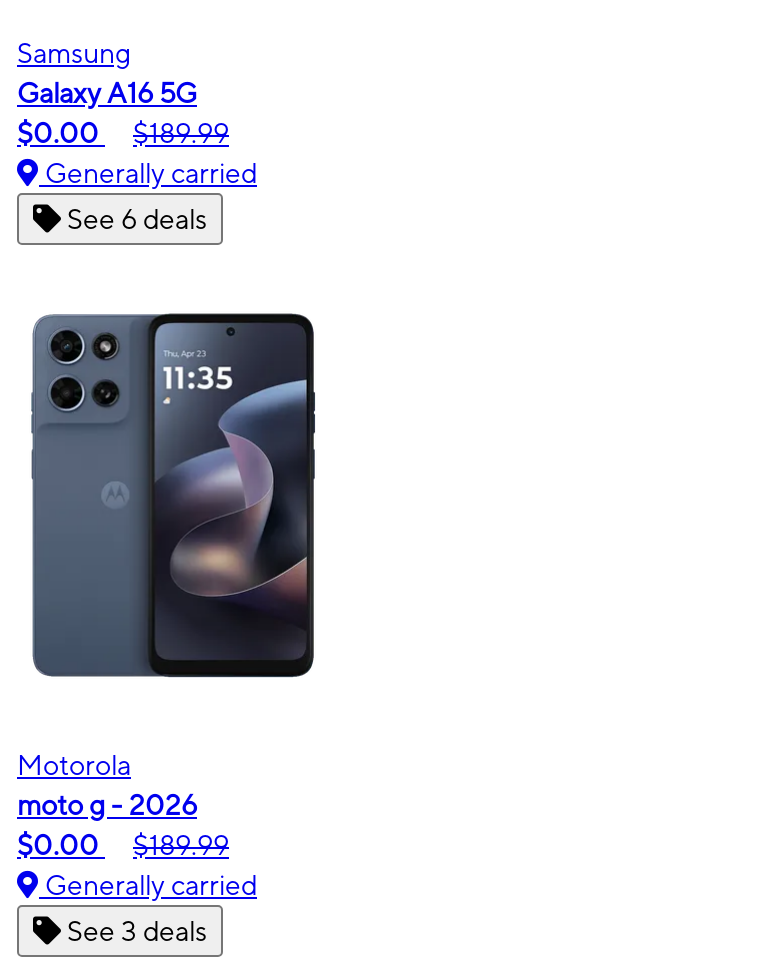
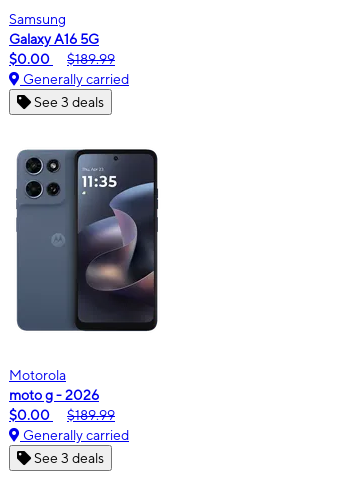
- See 6 deals
+ See 3 deals
